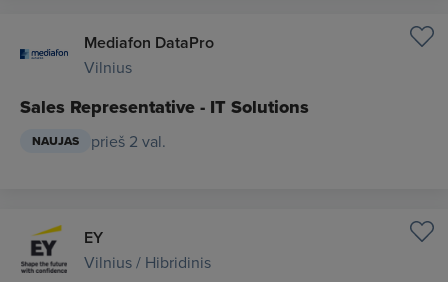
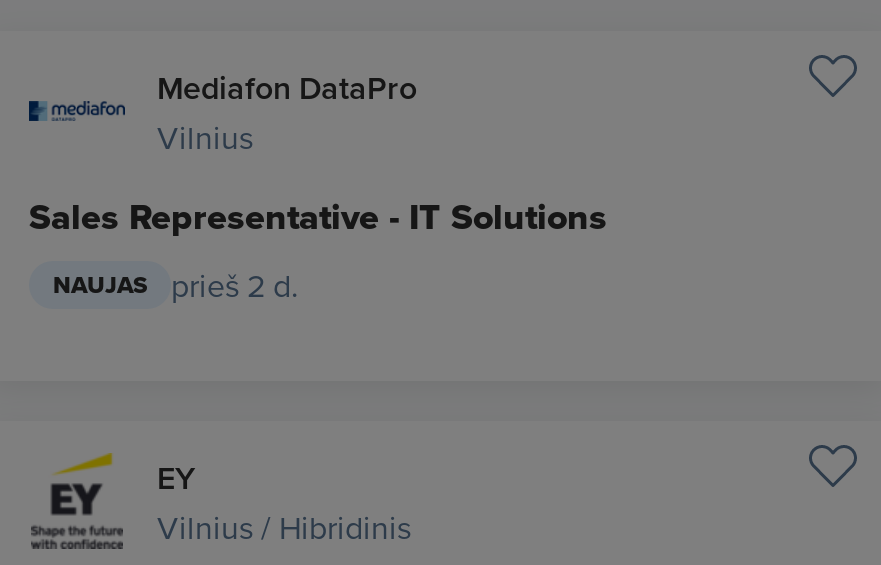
- NAUJAS prieš 2 val.
+ NAUJAS prieš 2 d.
